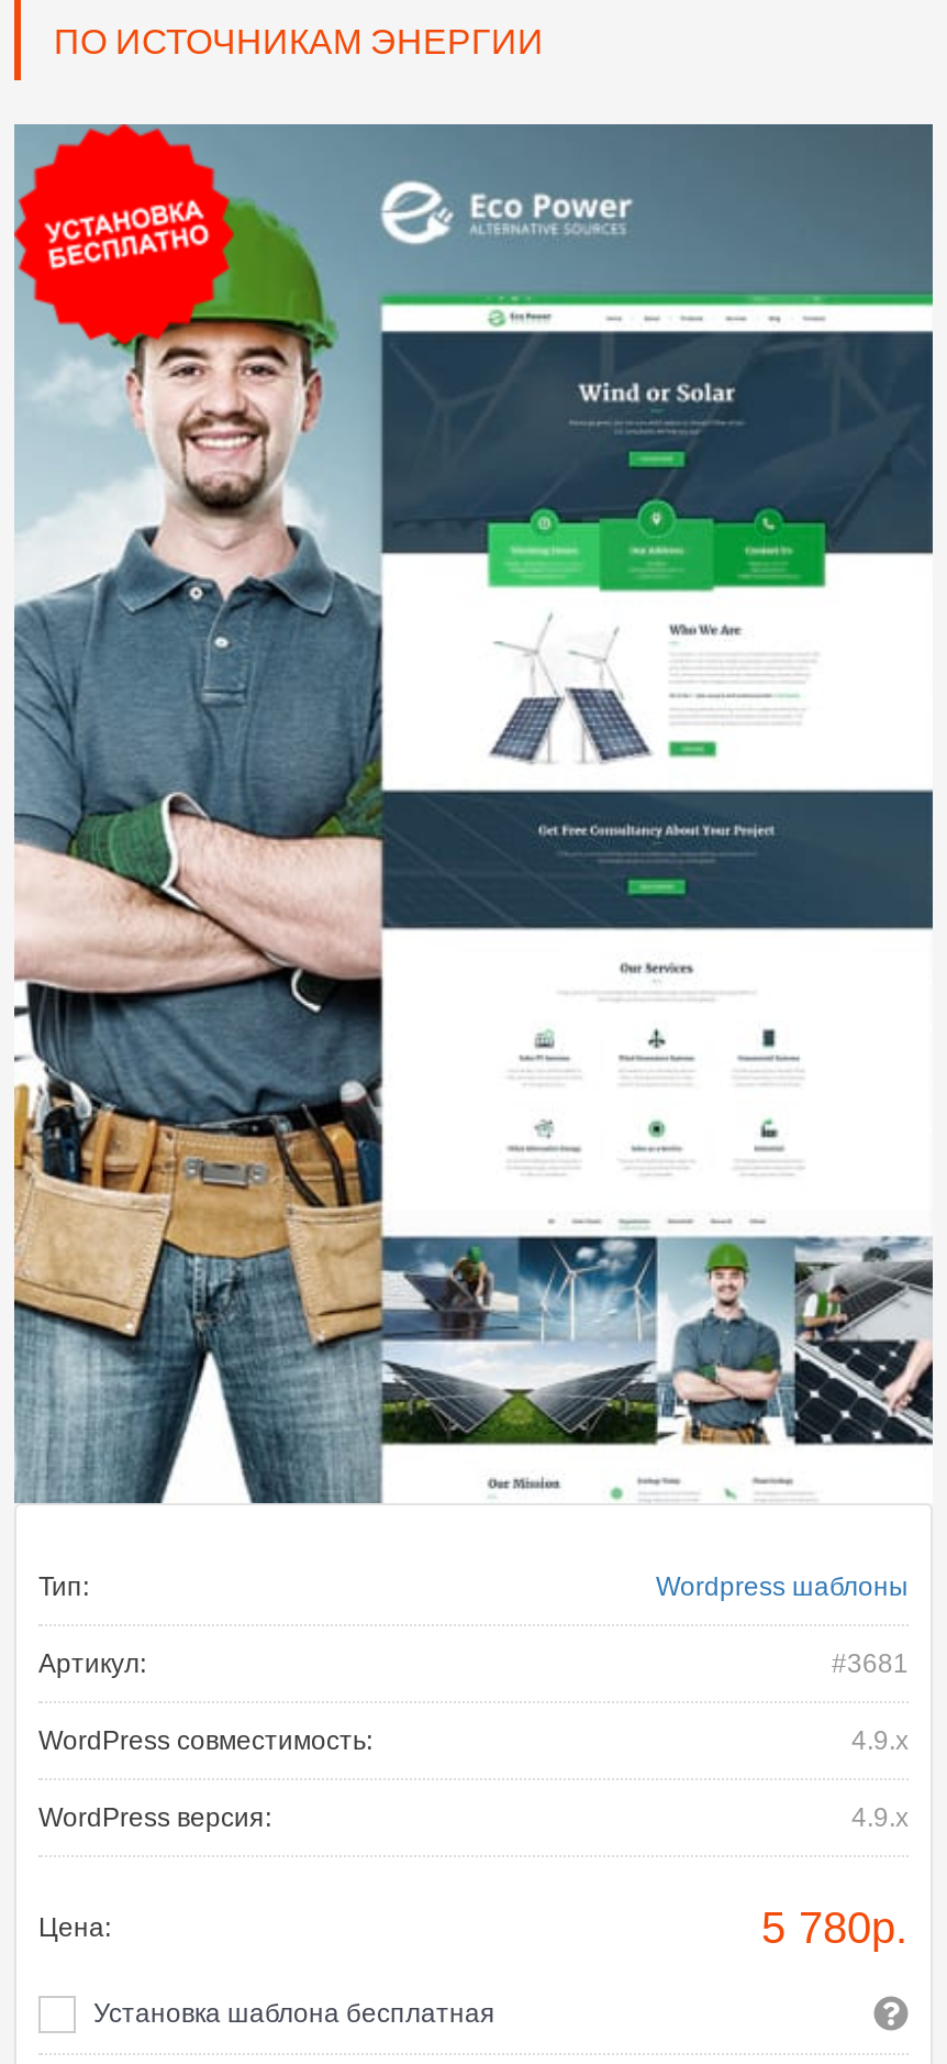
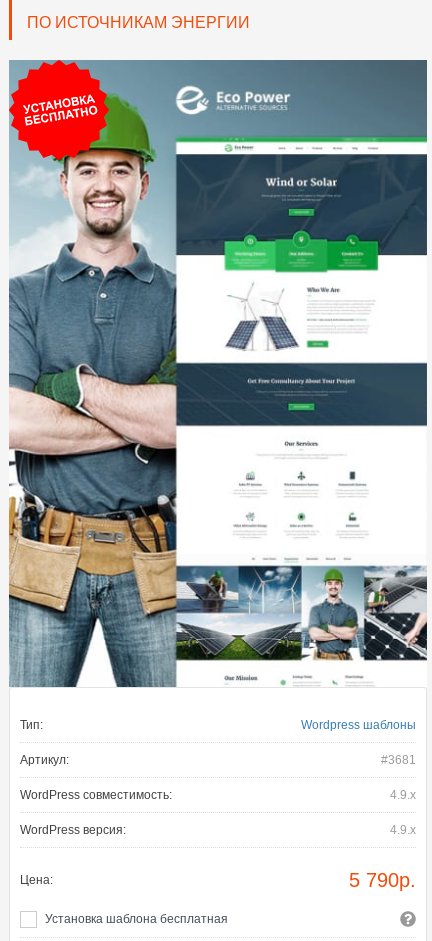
- 5 780р.
+ 5 790р.
